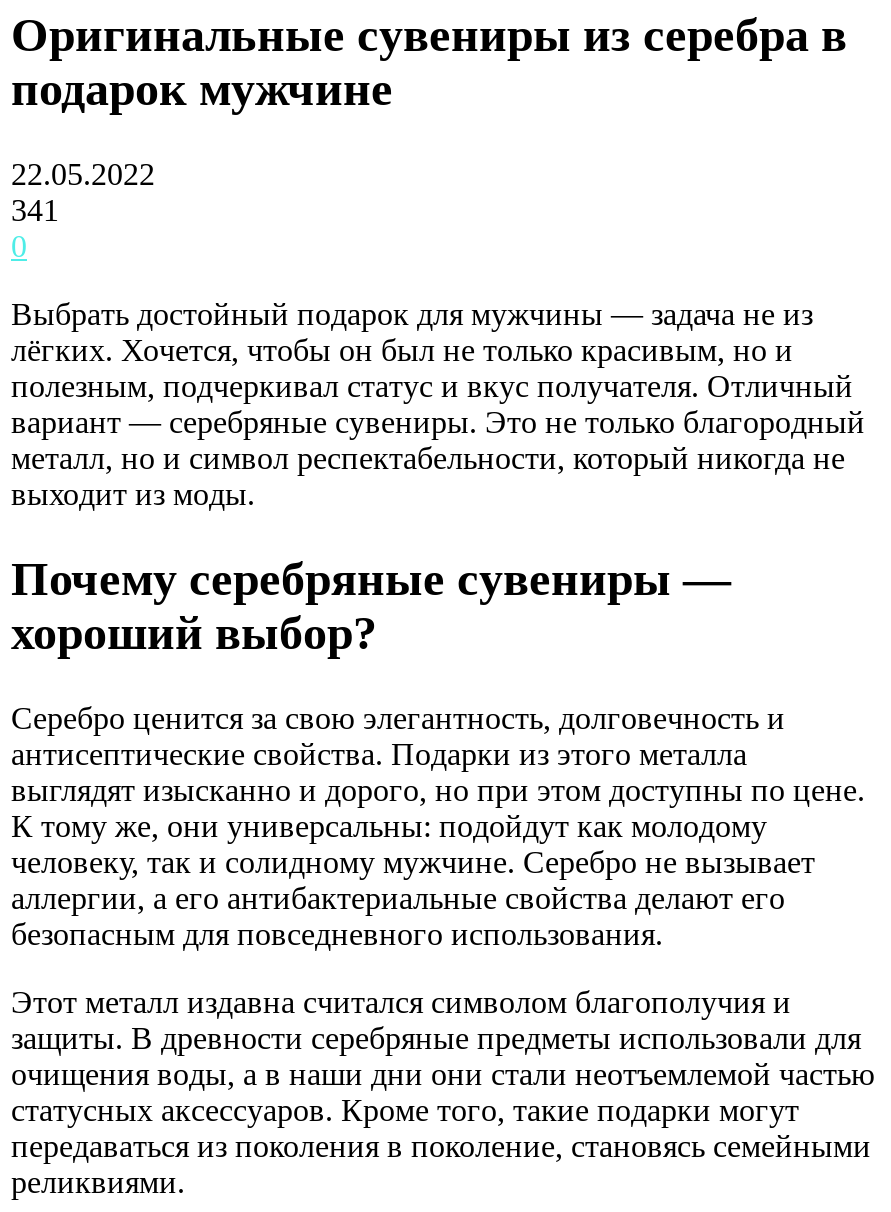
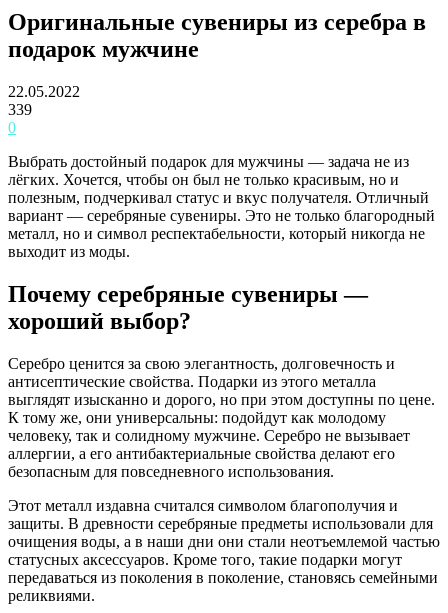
- 341
+ 339
